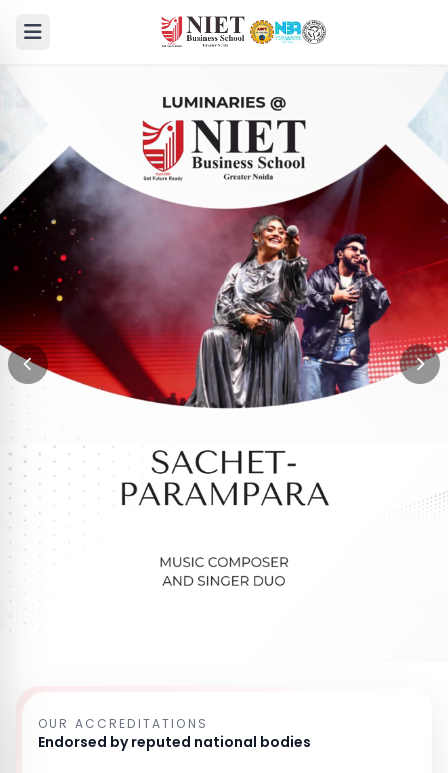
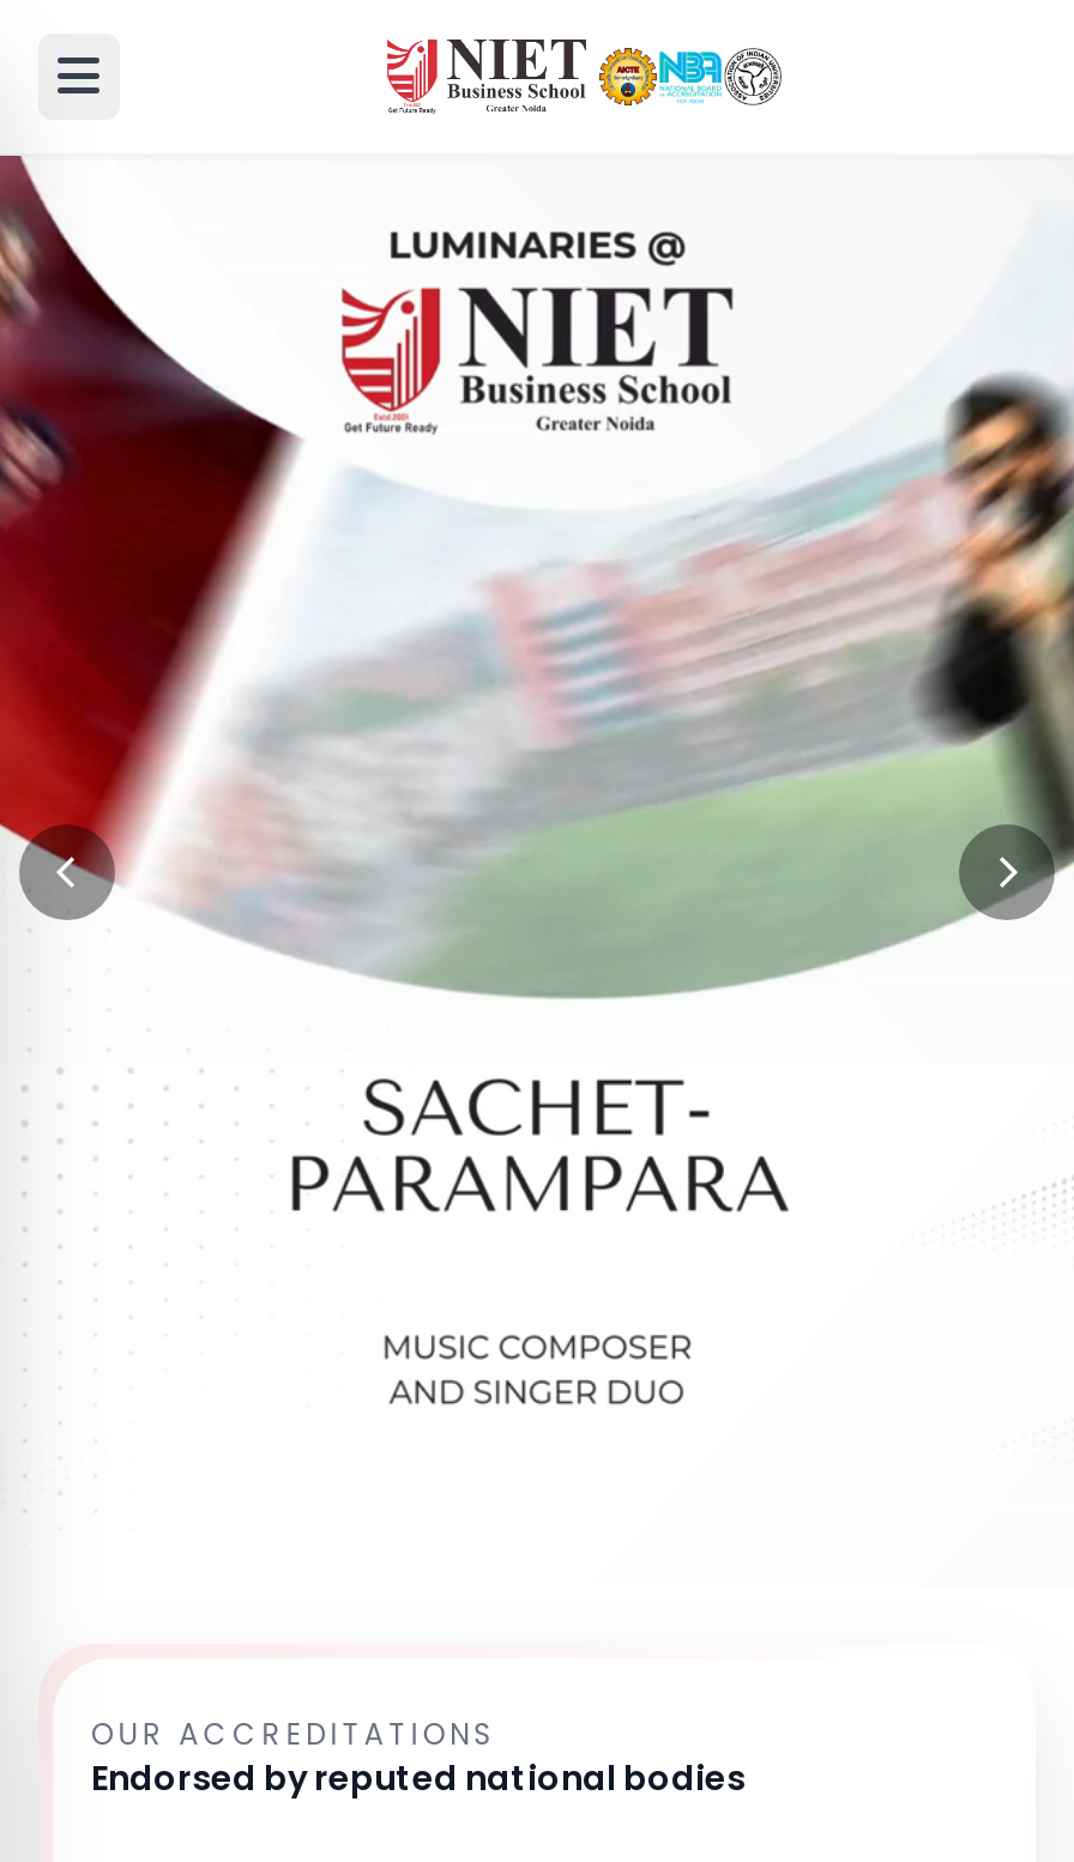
- [image]
+ [image]
